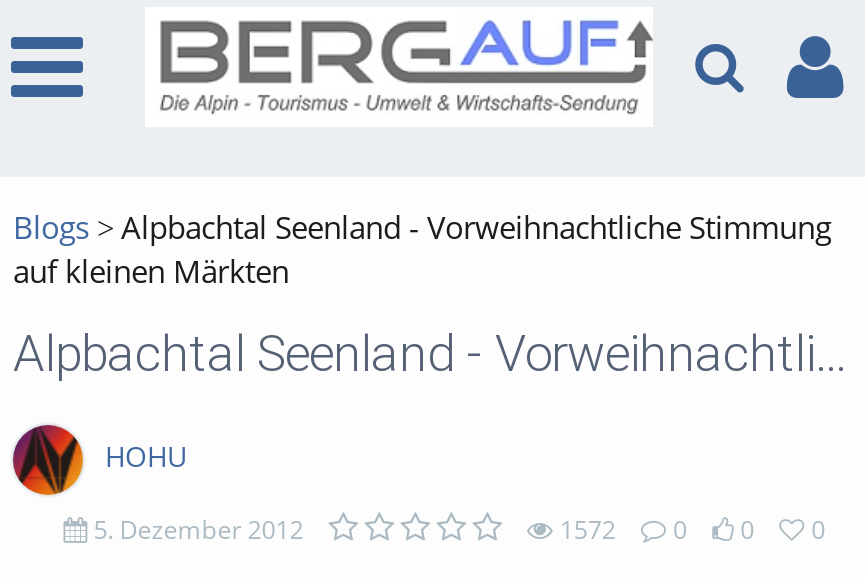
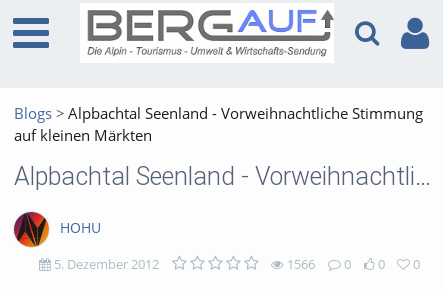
- 1572 0 0 0
+ 1566 0 0 0
